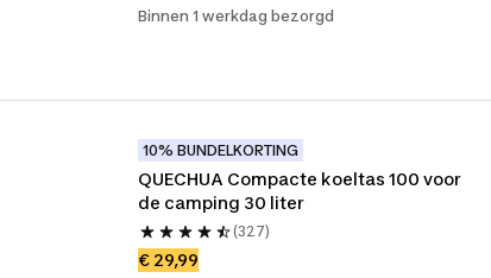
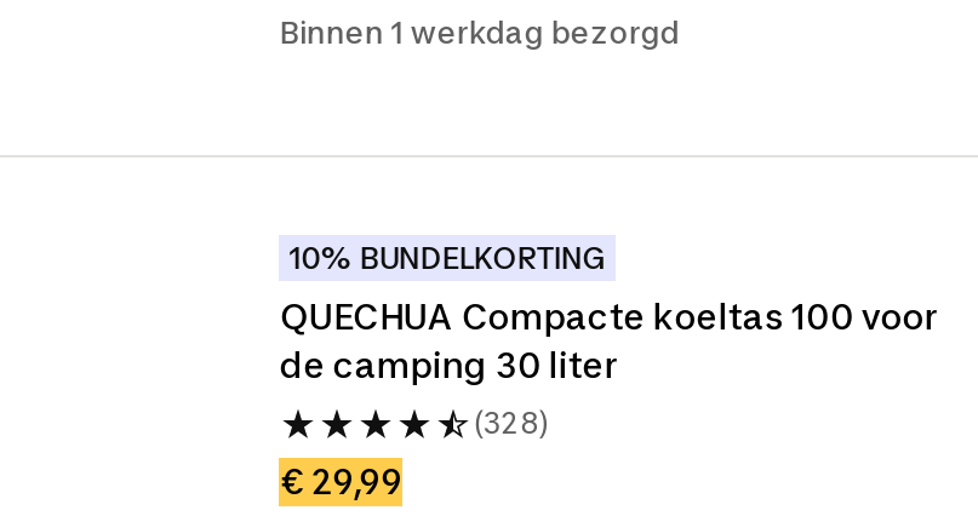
- (327)
+ (328)
